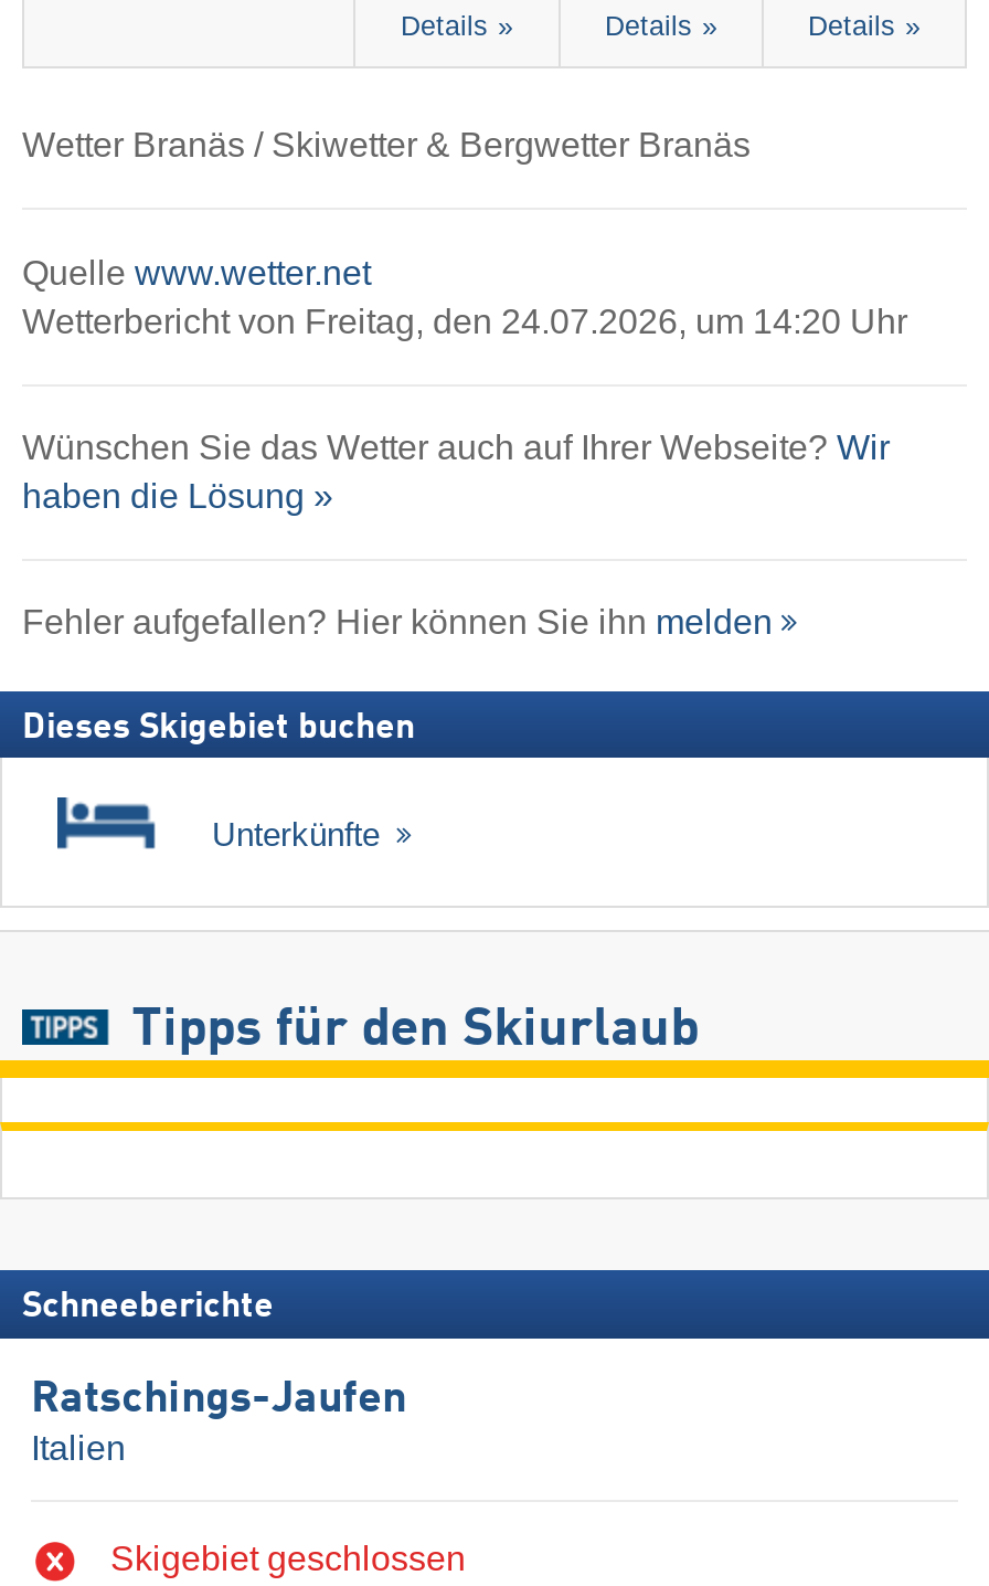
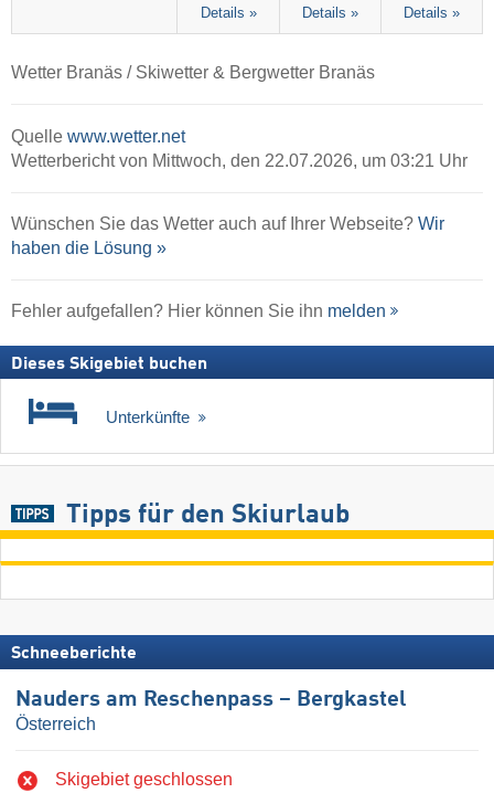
- Wetterbericht von Freitag, den 24.07.2026, um 14:20 Uhr
+ Wetterbericht von Mittwoch, den 22.07.2026, um 03:21 Uhr

- Ratschings-Jaufen
- Italien
+ Nauders am Reschenpass – Bergkastel
+ Österreich
